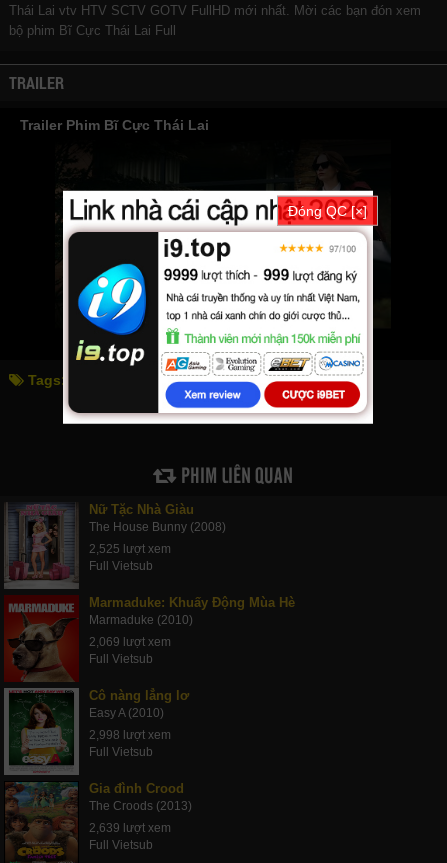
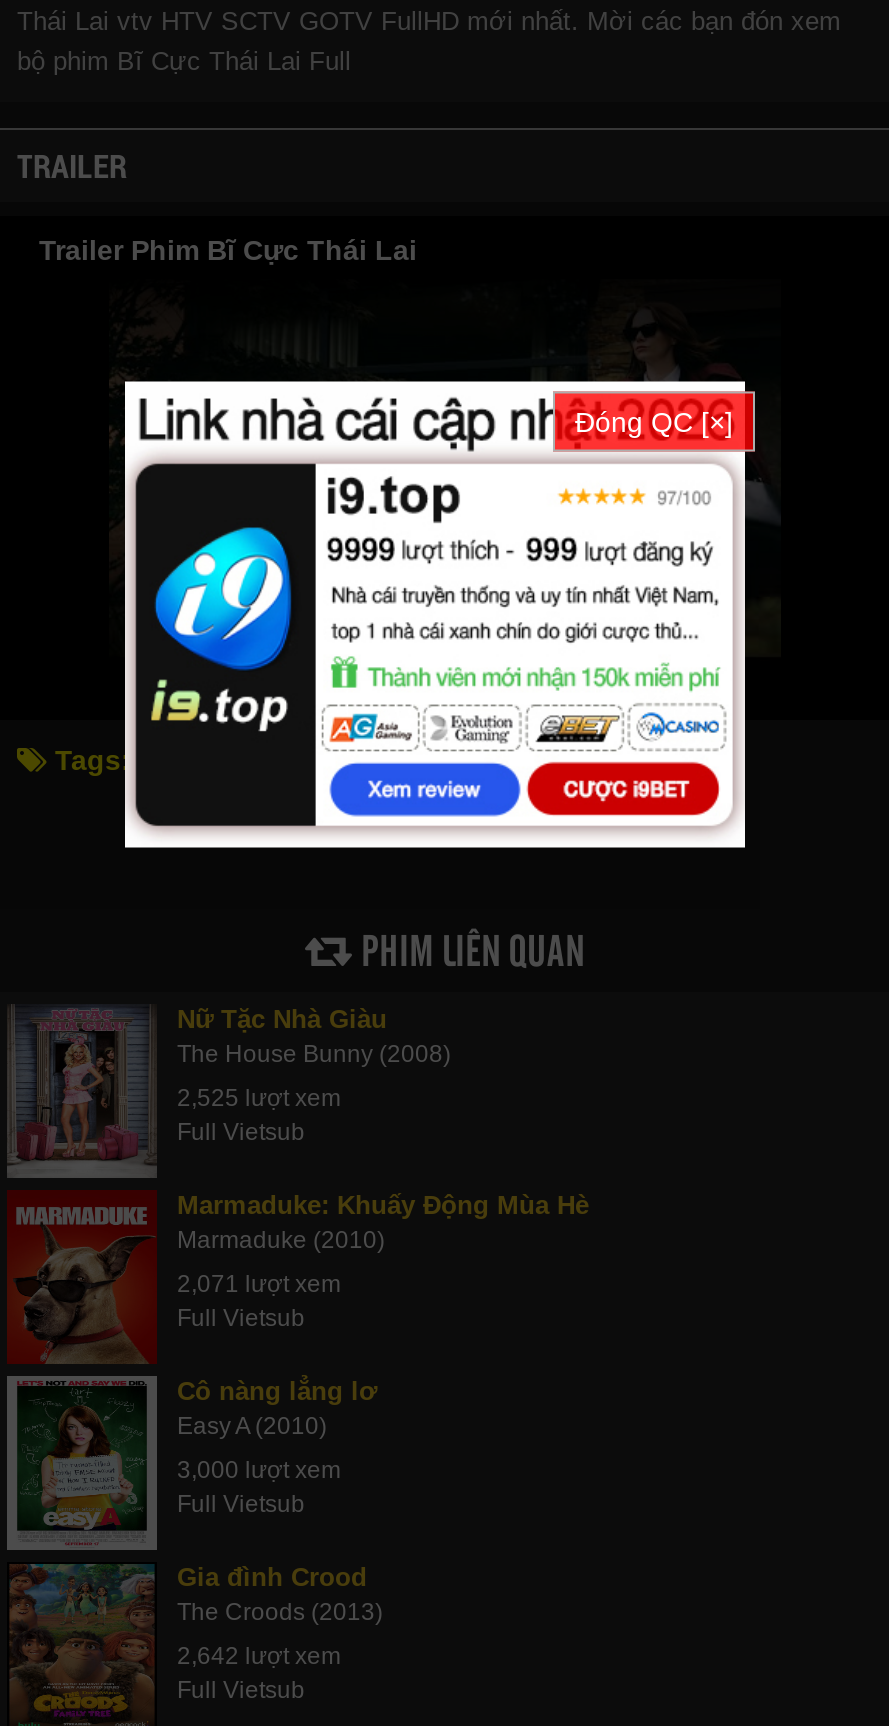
- 2,069 lượt xem
+ 2,071 lượt xem

- 2,998 lượt xem
+ 3,000 lượt xem

- 2,639 lượt xem
+ 2,642 lượt xem
